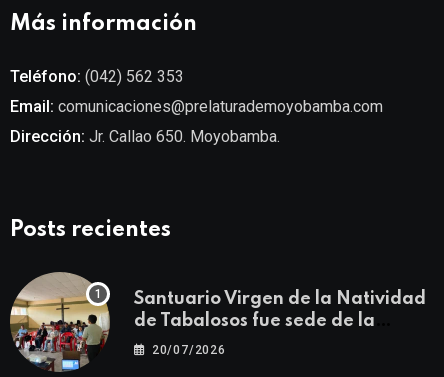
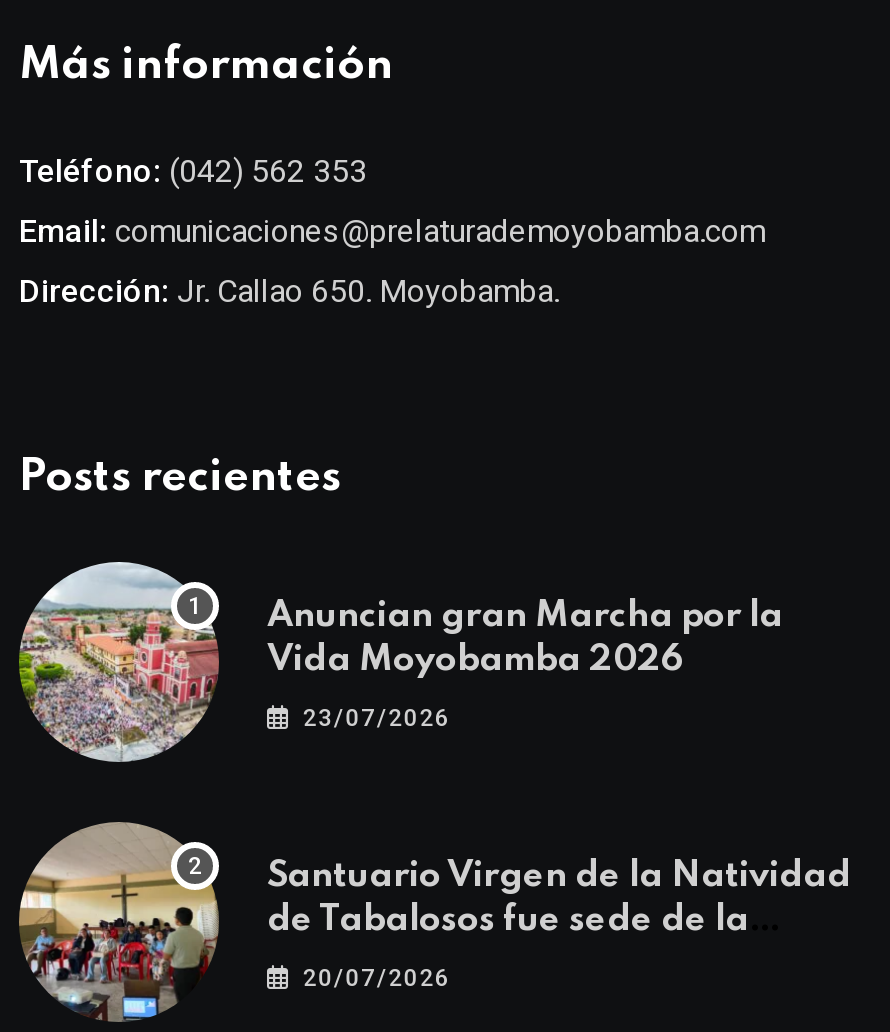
+ [image]
+ Anuncian gran Marcha por la
+ Vida Moyobamba 2026
+ 23/07/2026
